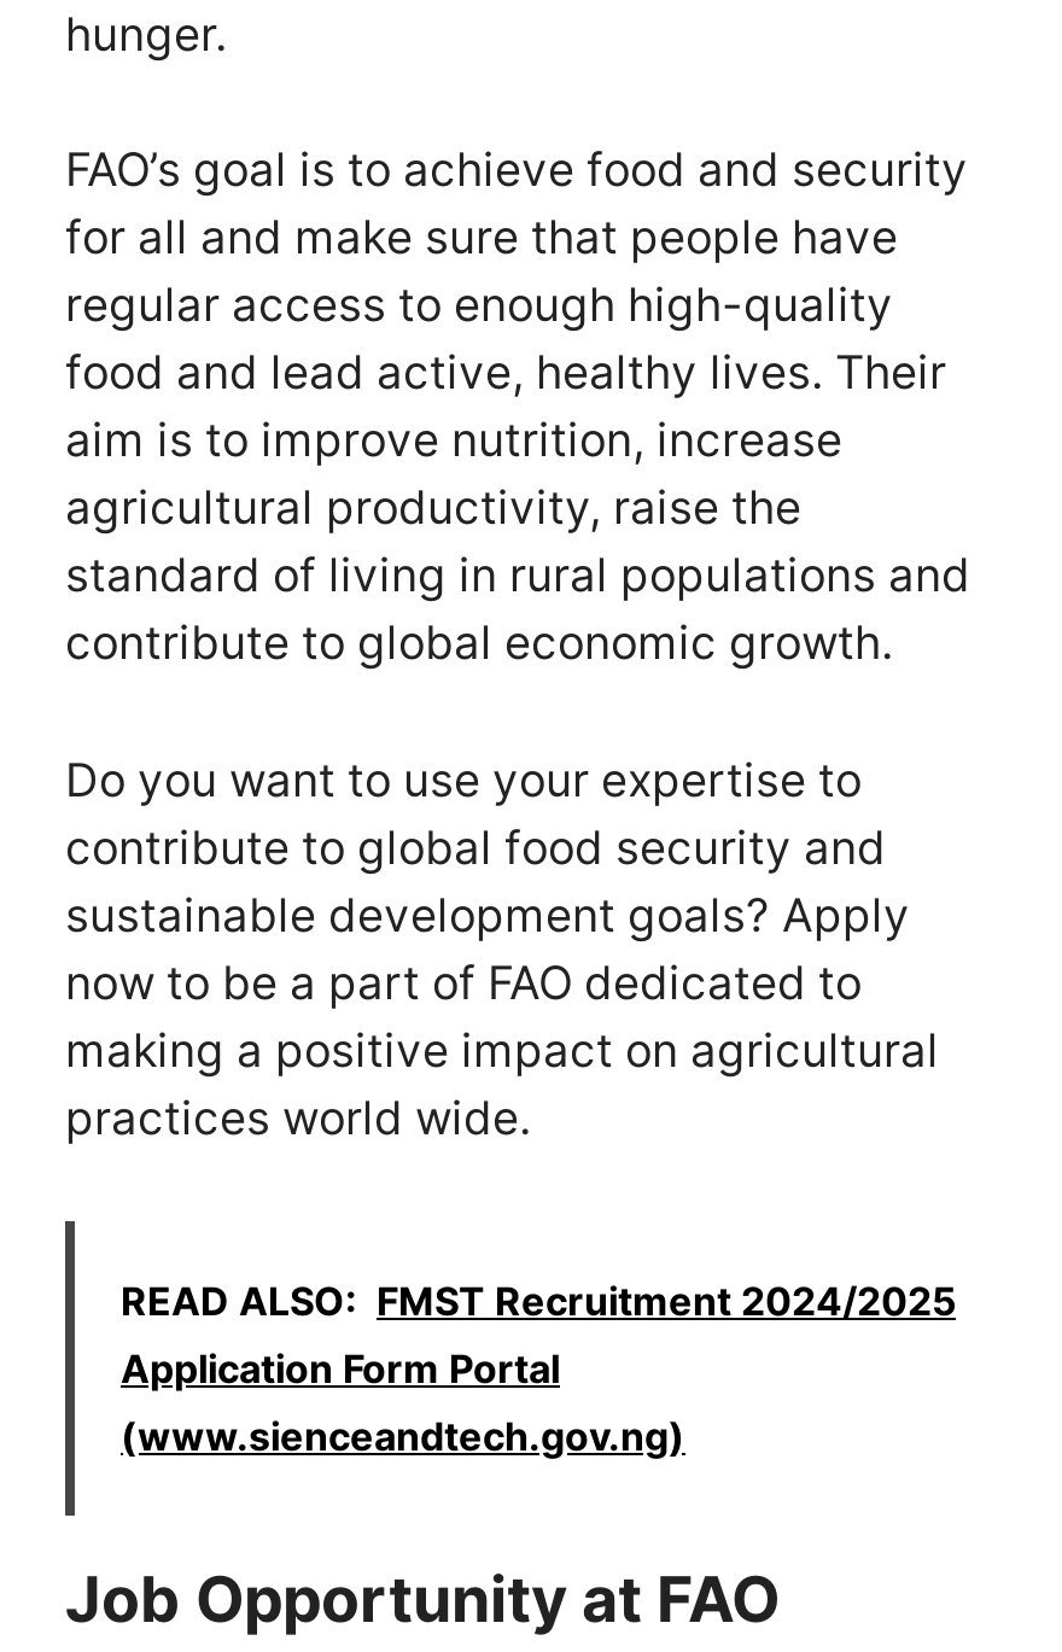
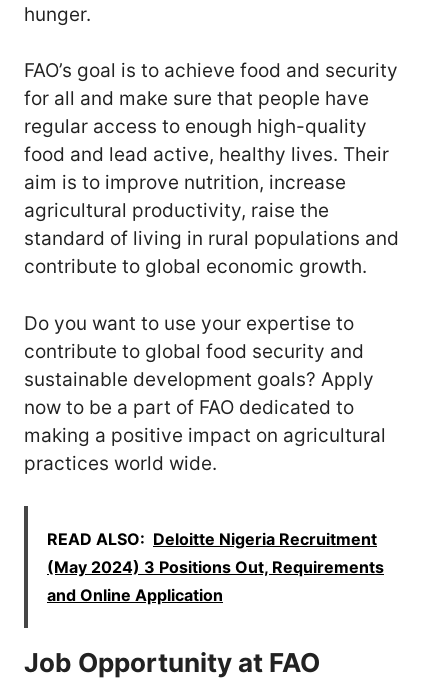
- READ ALSO: FMST Recruitment 2024/2025
- Application Form Portal
- (www.sienceandtech.gov.ng)
+ READ ALSO: Deloitte Nigeria Recruitment
+ (May 2024) 3 Positions Out, Requirements
+ and Online Application
